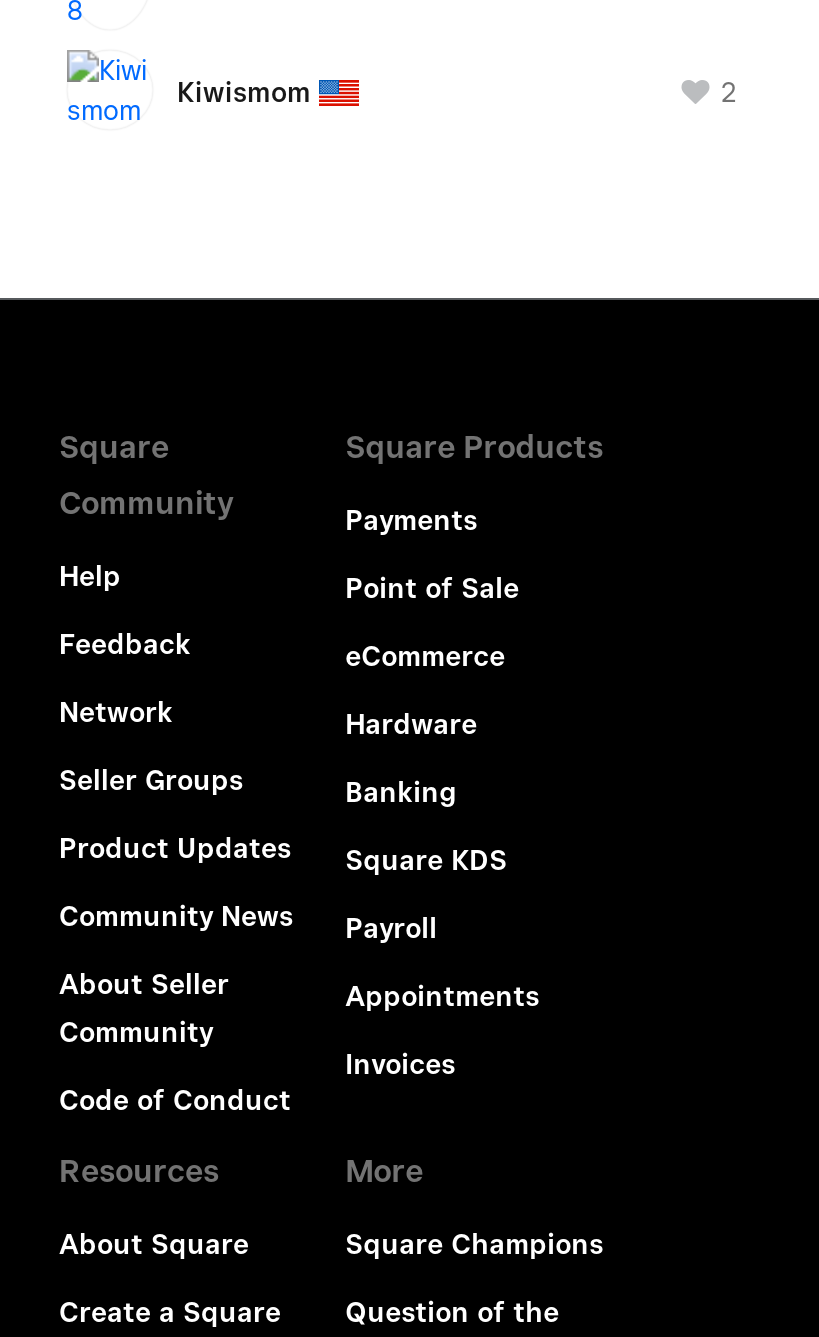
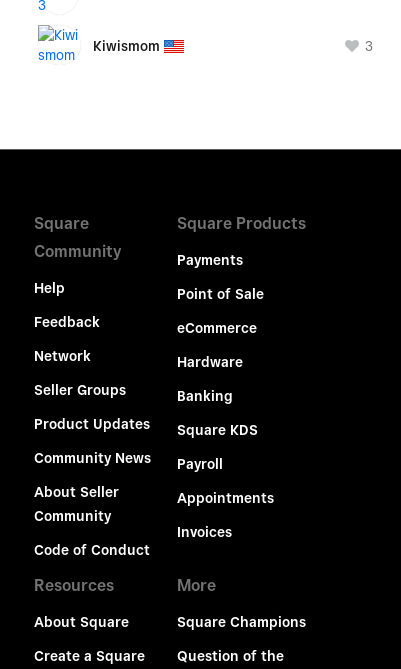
- 2
+ 3
